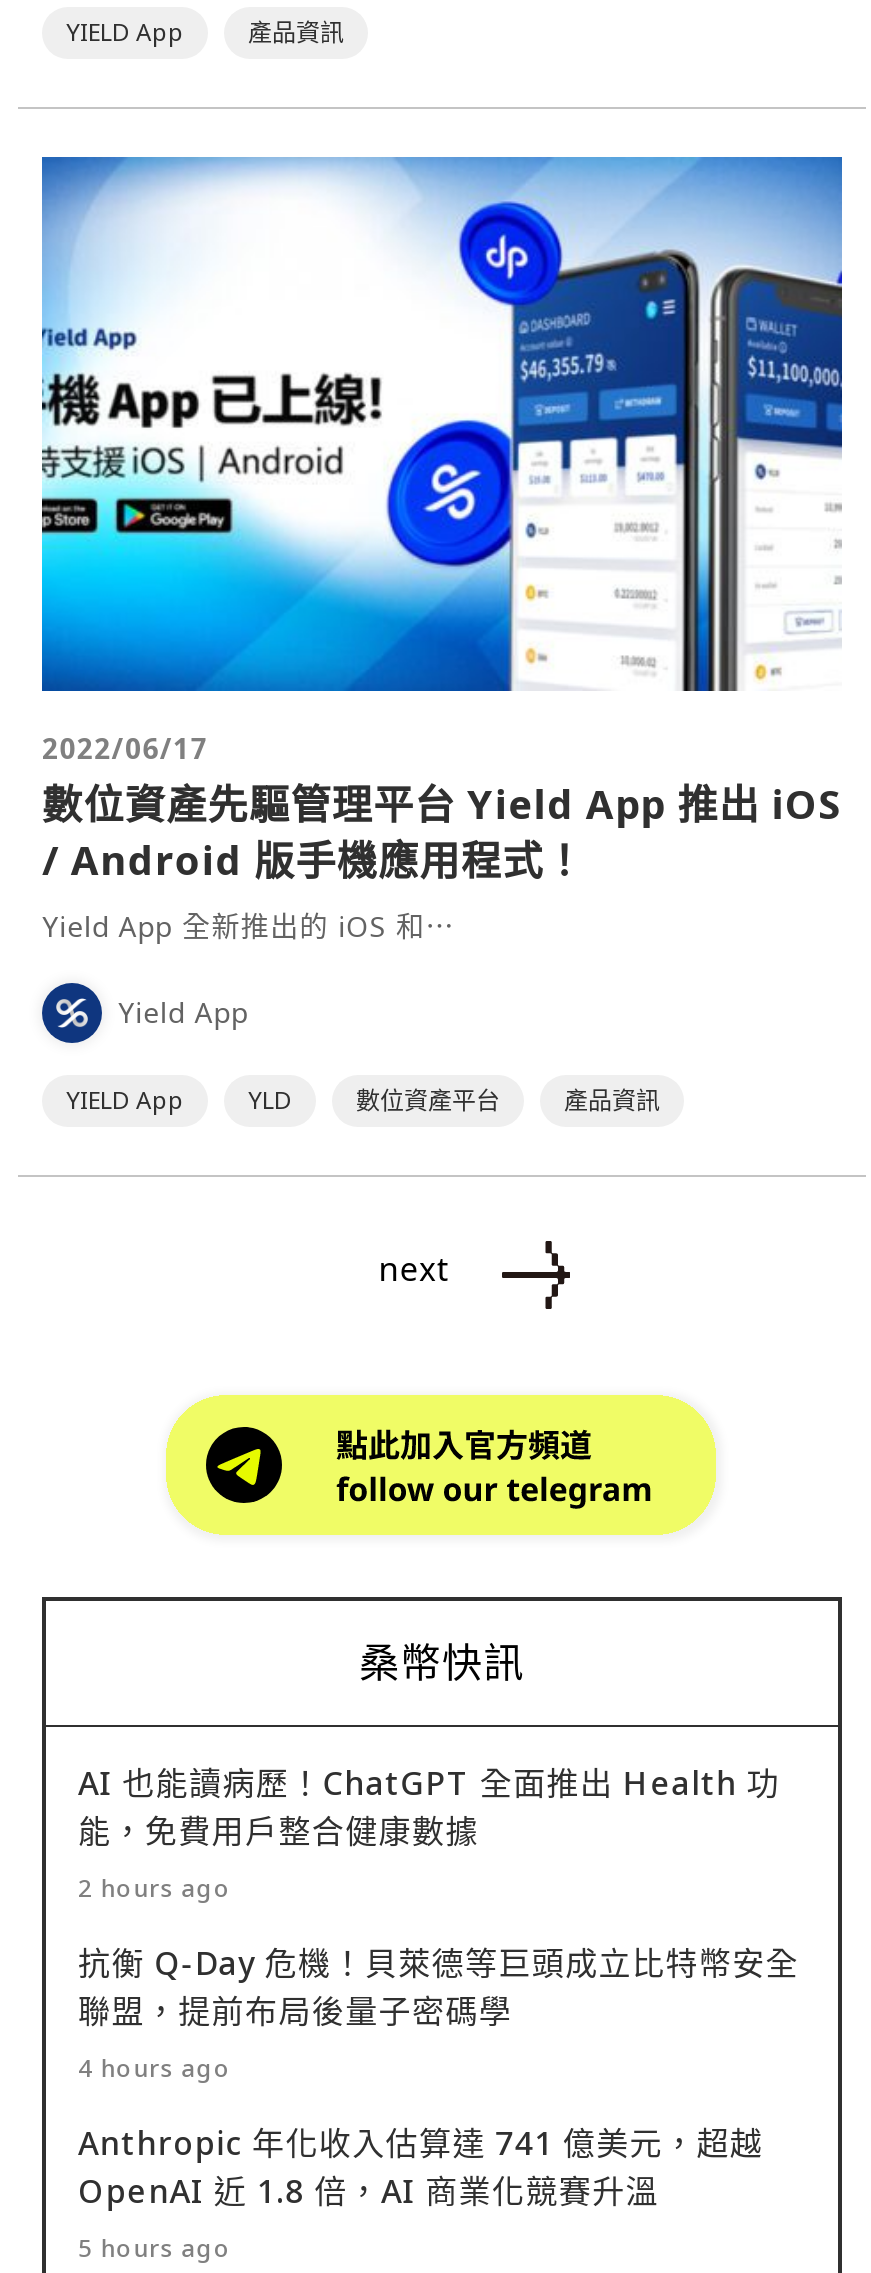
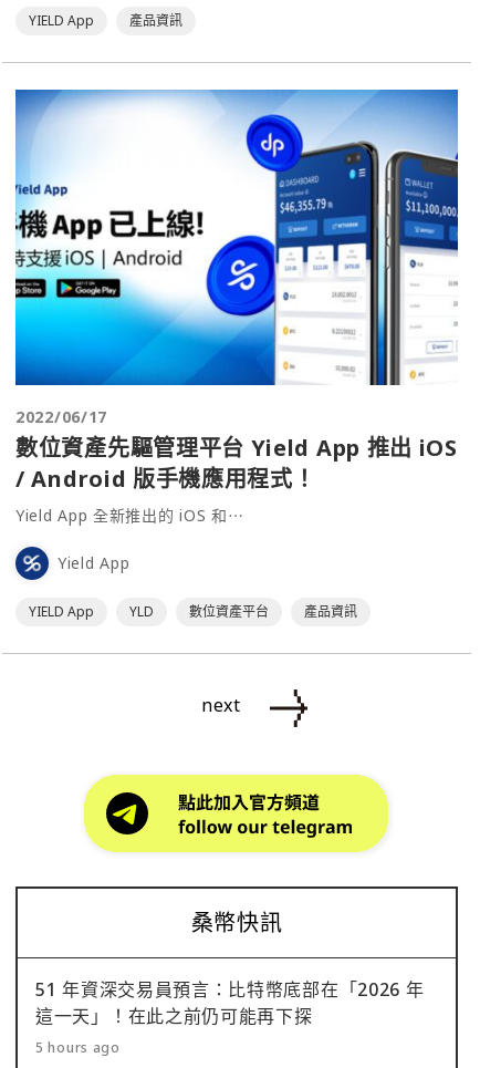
- AI 也能讀病歷！ChatGPT 全面推出 Health 功
- 能，免費用戶整合健康數據
- 2 hours ago
- 抗衡 Q-Day 危機！貝萊德等巨頭成立比特幣安全
- 聯盟，提前布局後量子密碼學
- 4 hours ago
- Anthropic 年化收入估算達 741 億美元，超越
- OpenAI 近 1.8 倍，AI 商業化競賽升溫
+ 51 年資深交易員預言：比特幣底部在「2026 年
+ 這一天」！在此之前仍可能再下探
